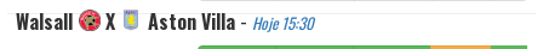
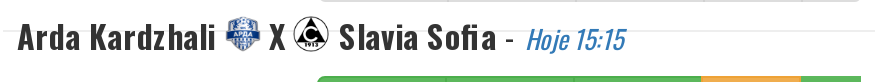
- Walsall
+ Arda Kardzhali

- Aston Villa - Hoje 15:30
+ Slavia Sofia - Hoje 15:15
